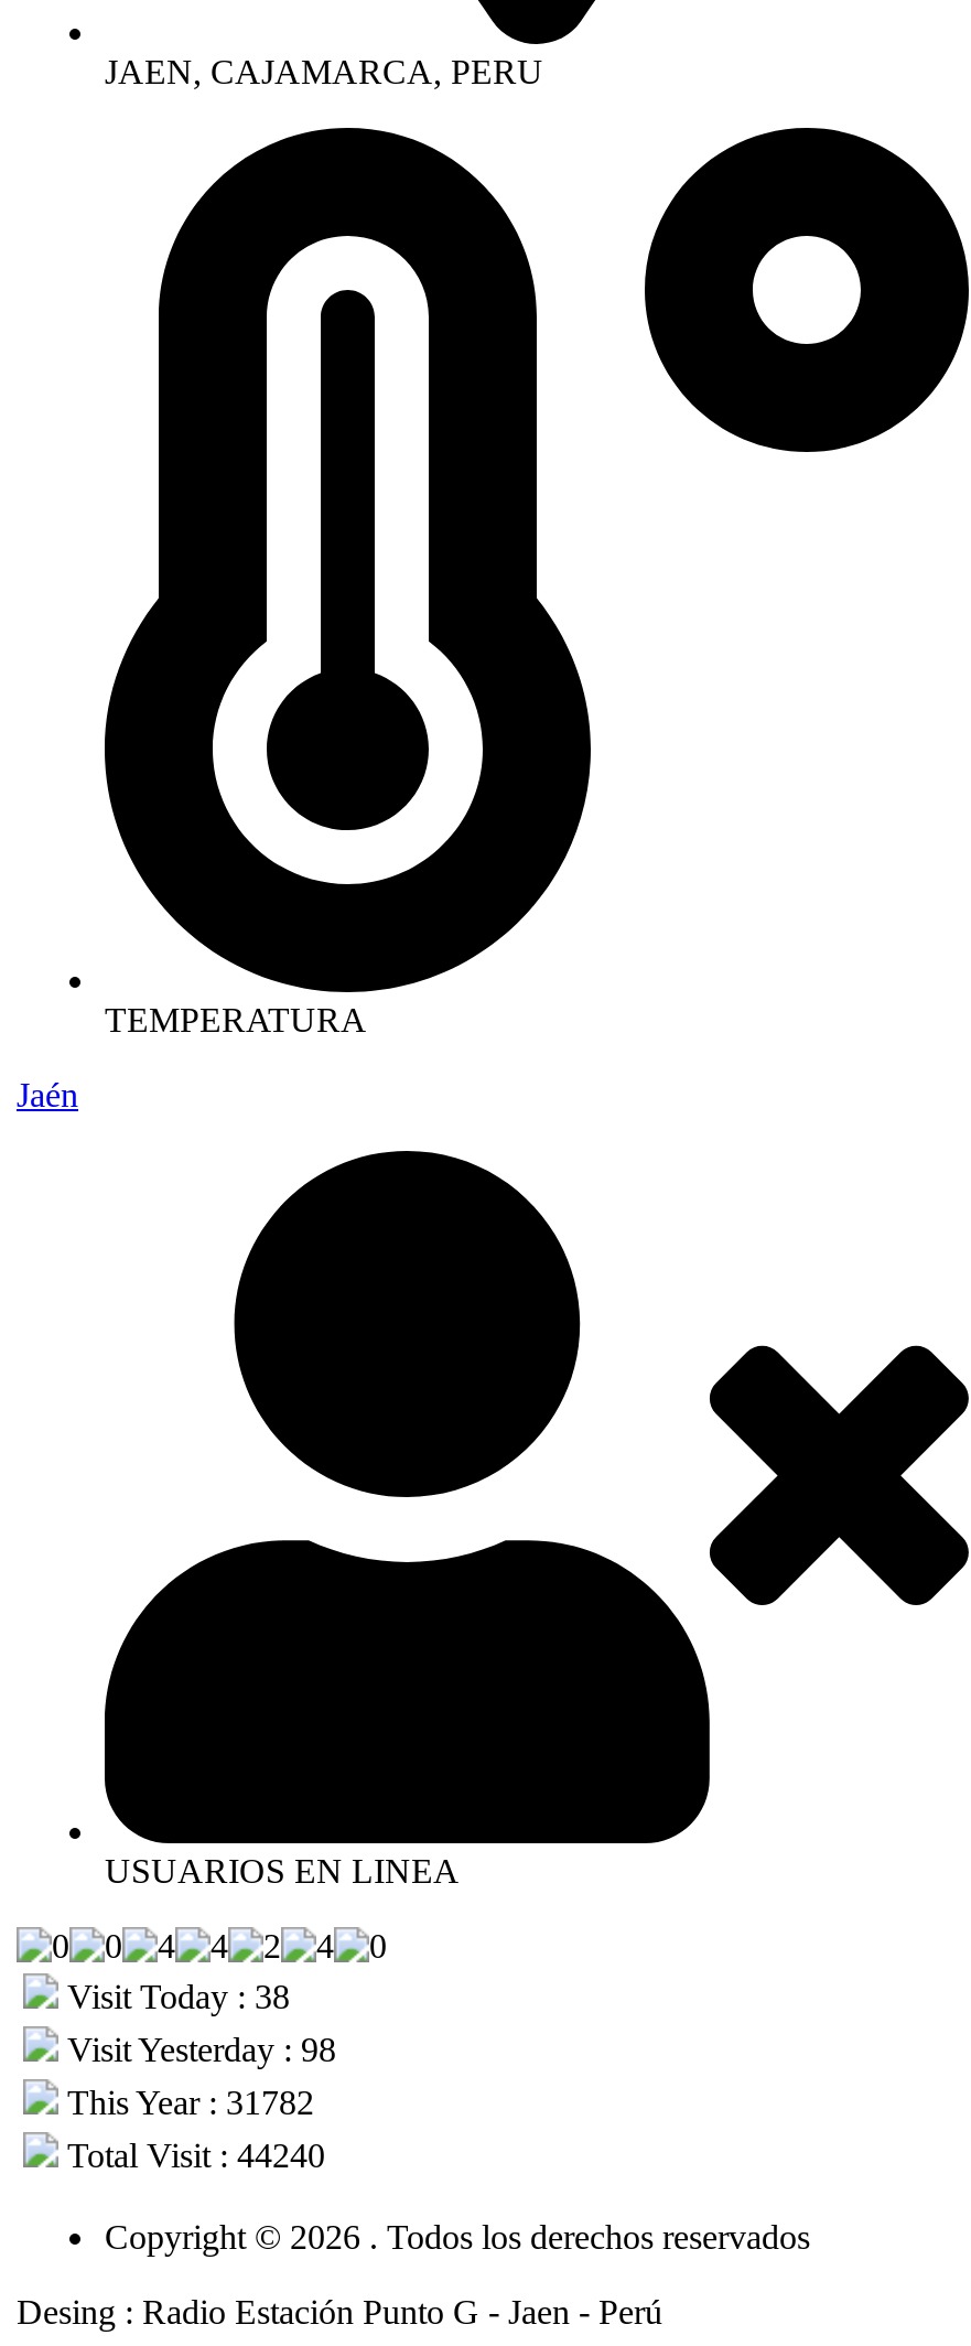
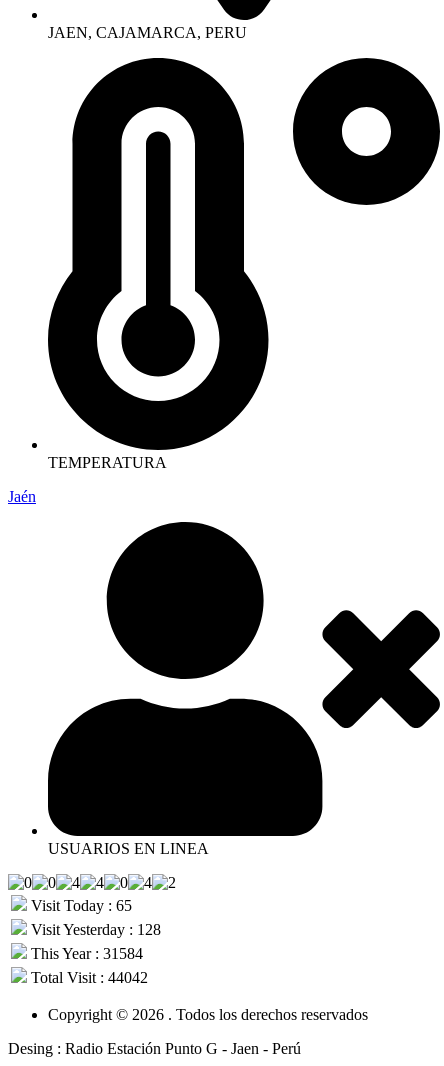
- Visit Today : 38
+ Visit Today : 65

- Visit Yesterday : 98
+ Visit Yesterday : 128

- This Year : 31782
+ This Year : 31584

- Total Visit : 44240
+ Total Visit : 44042
